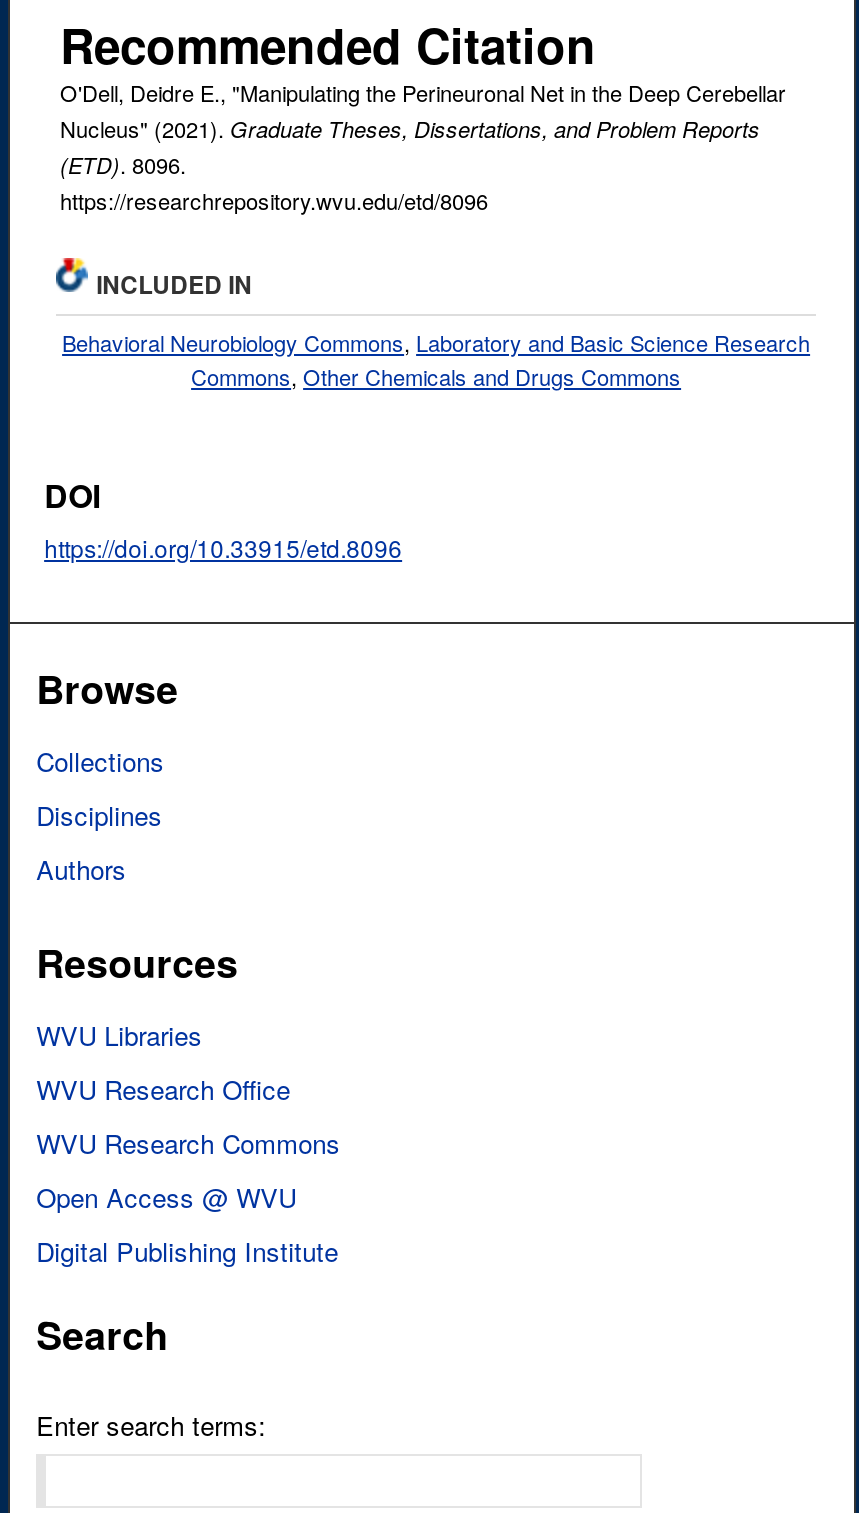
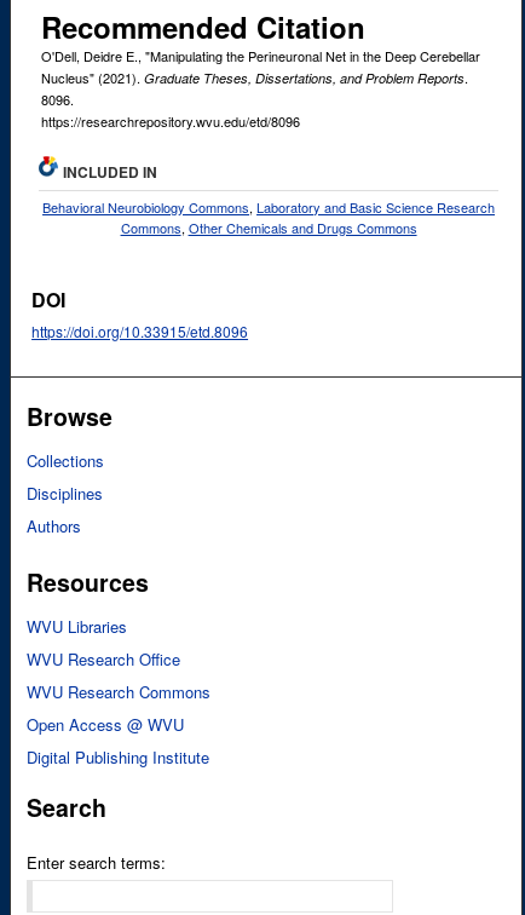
- Nucleus" (2021). Graduate Theses, Dissertations, and Problem Reports
- (ETD). 8096.
+ Nucleus" (2021). Graduate Theses, Dissertations, and Problem Reports.
+ 8096.
